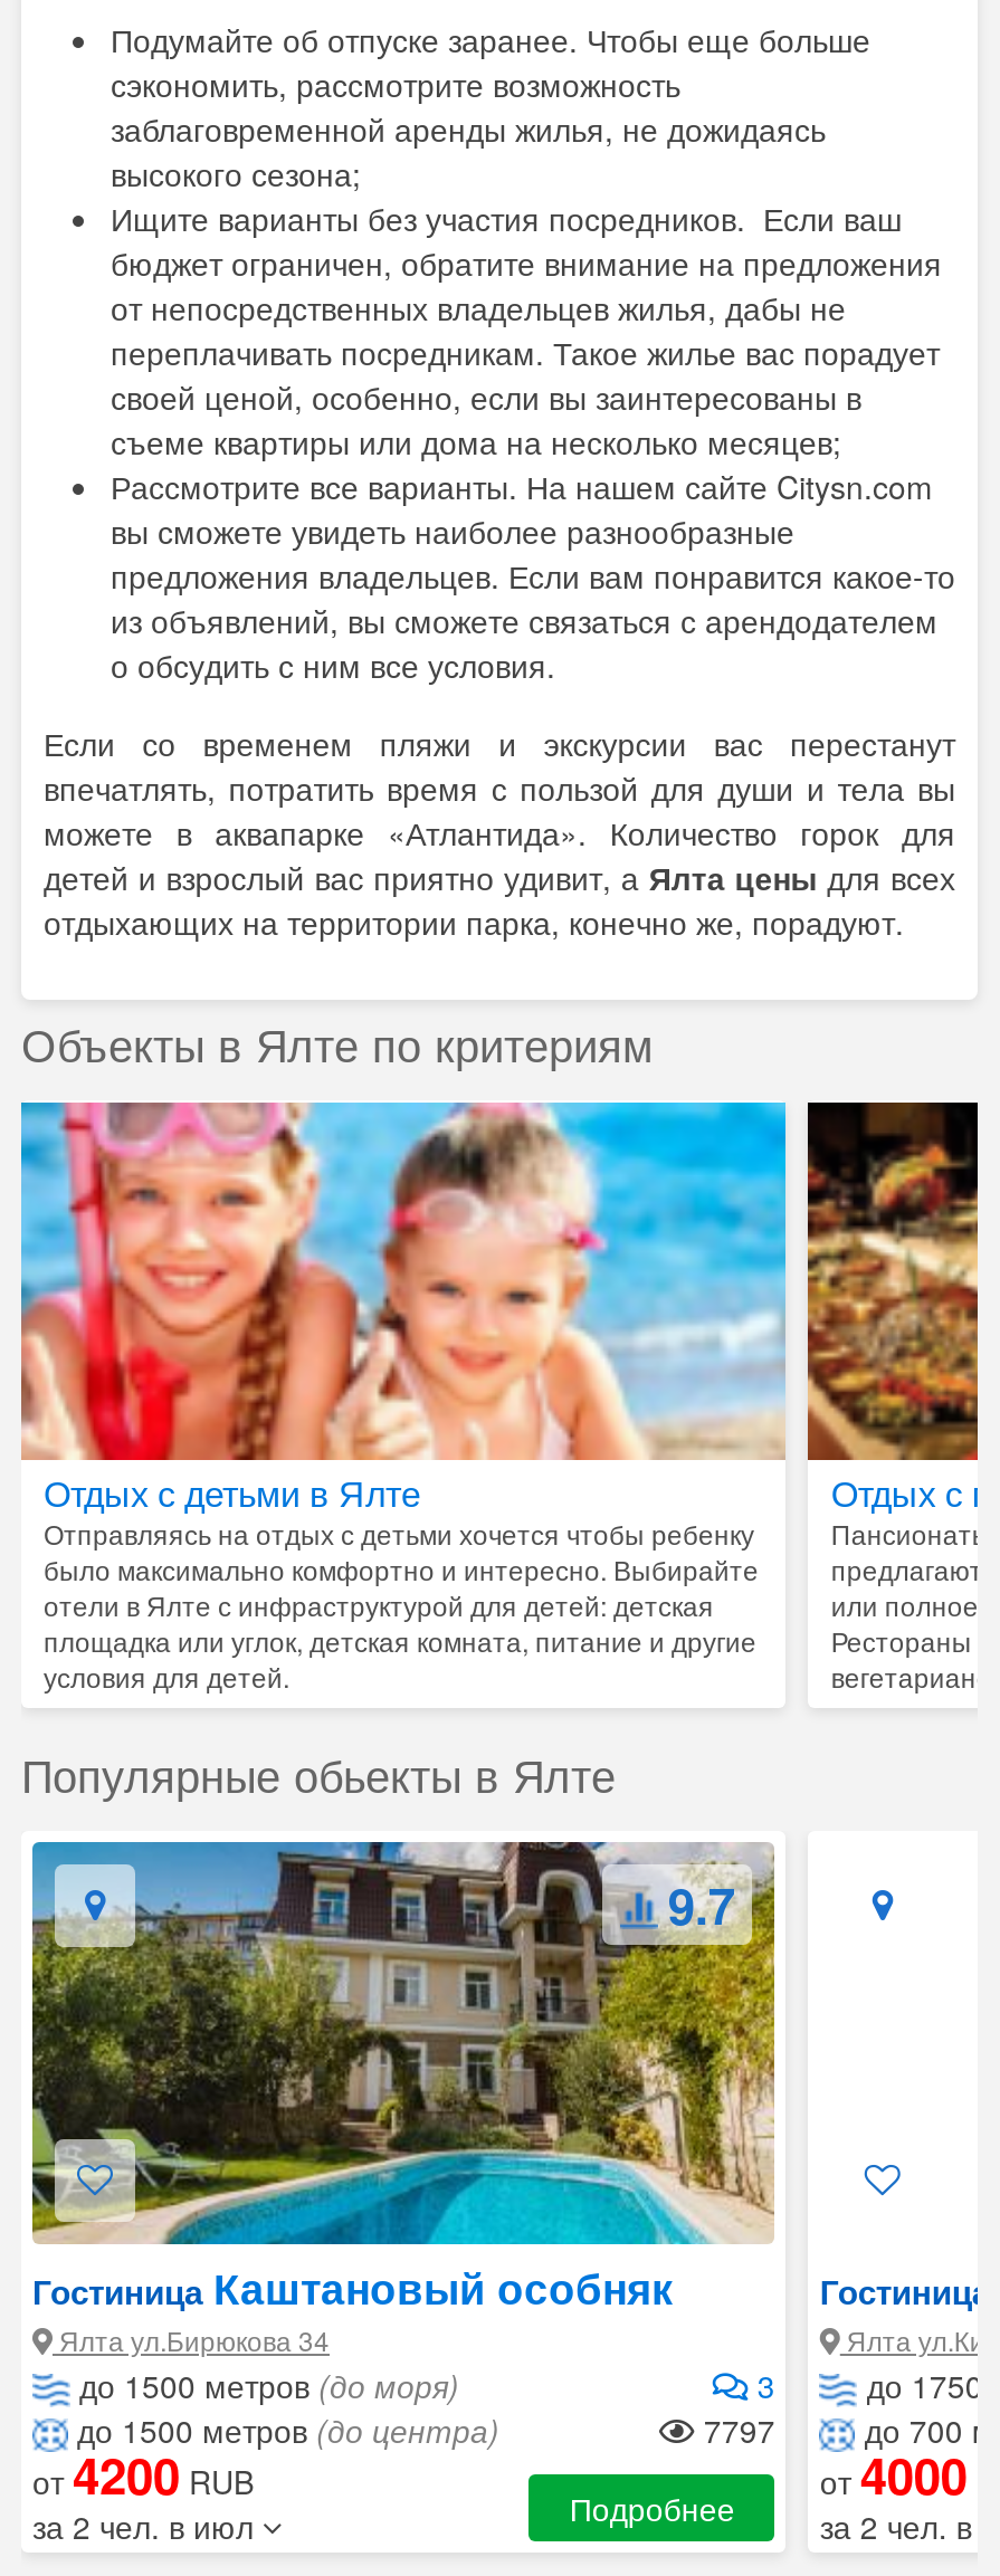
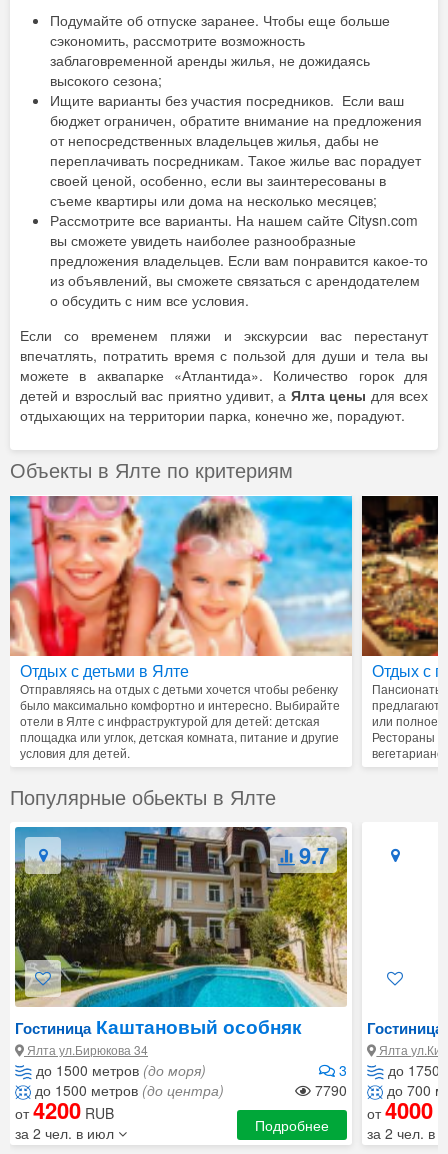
- 7797
+ 7790
